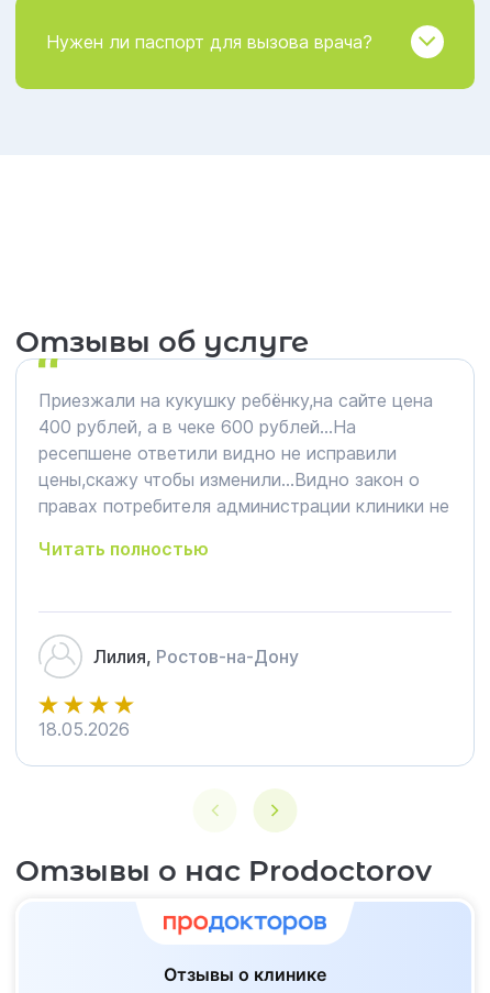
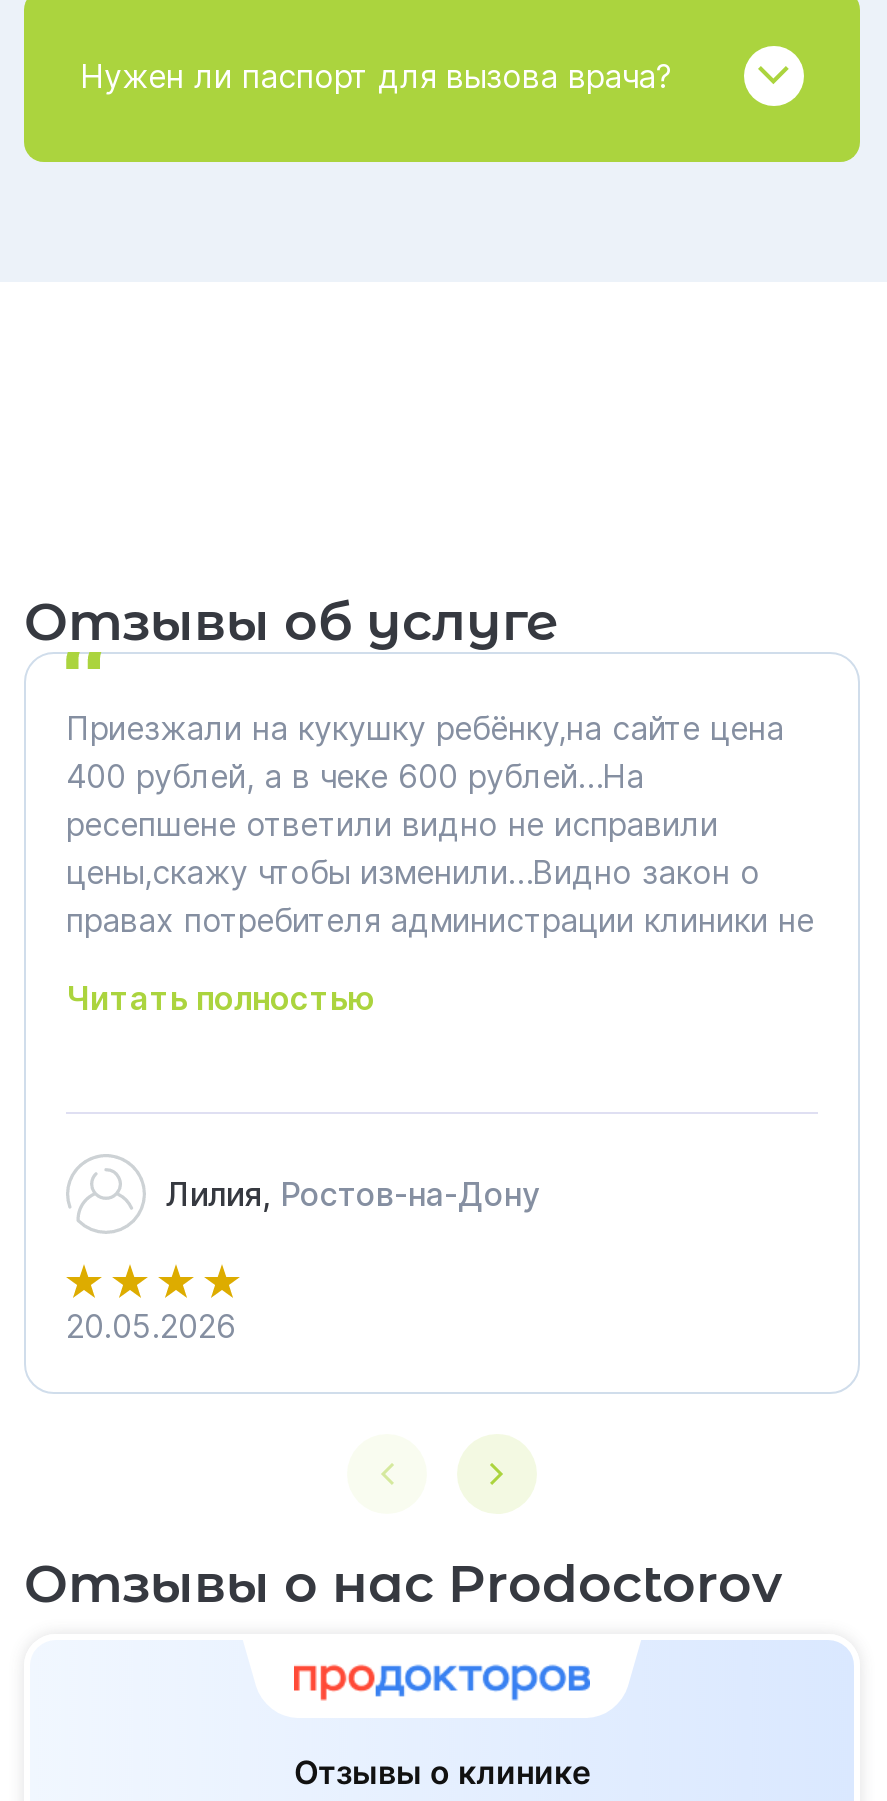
- 18.05.2026
+ 20.05.2026
